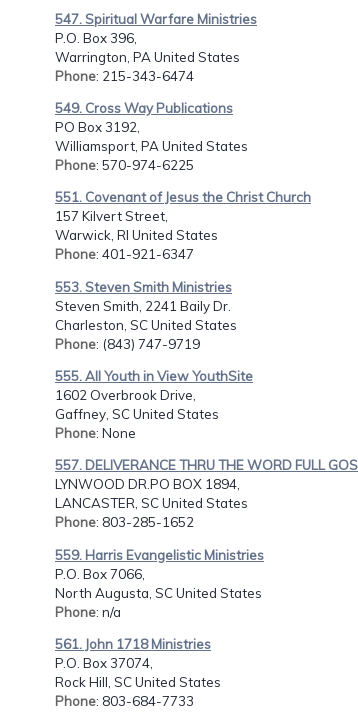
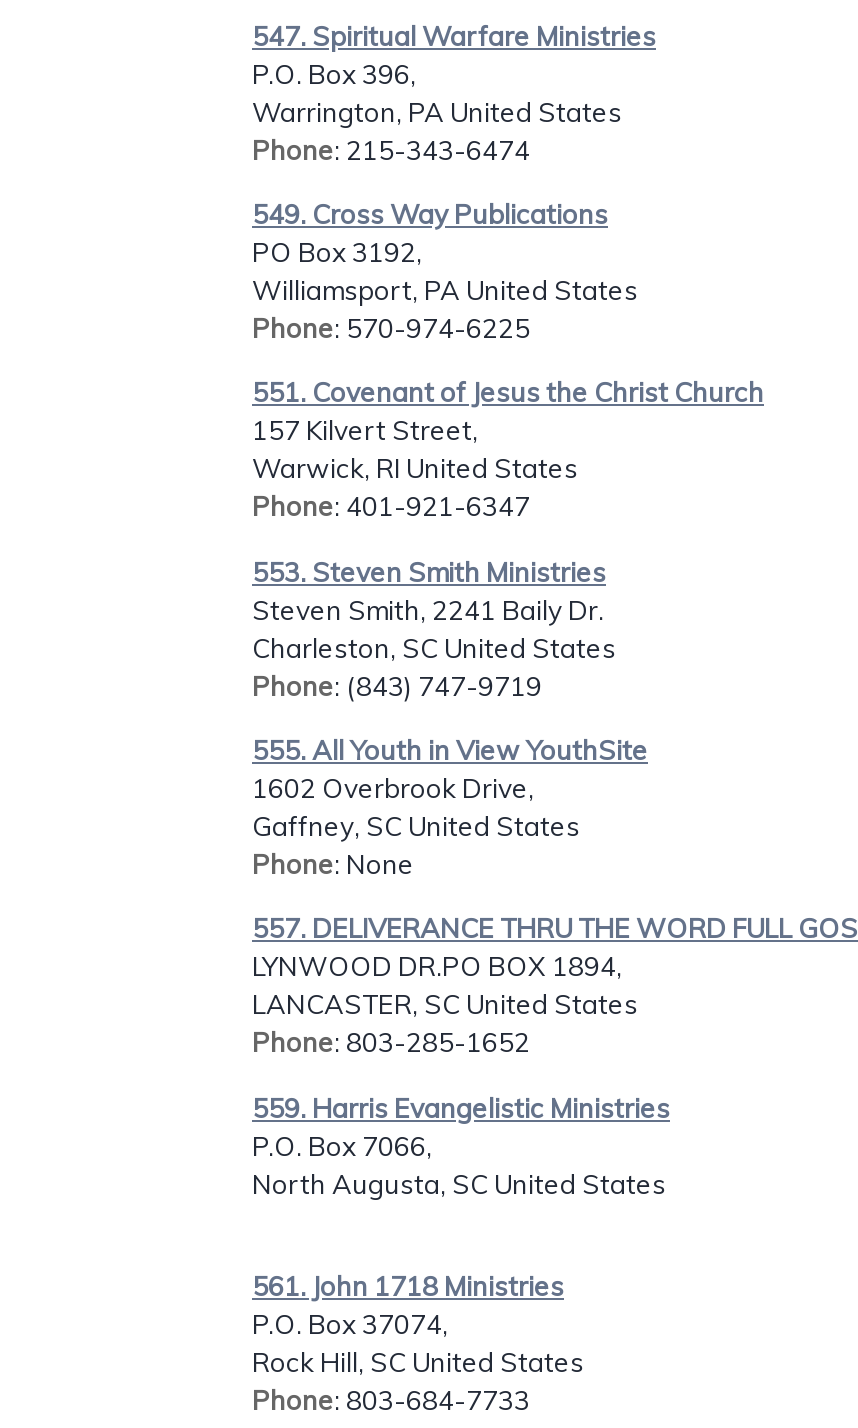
- Phone: n/a
